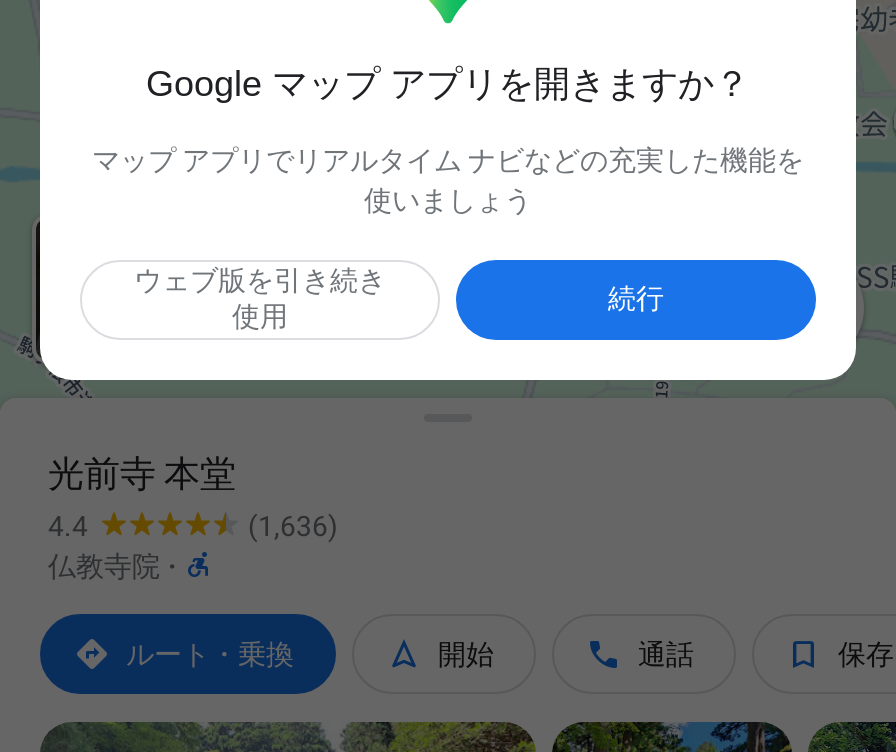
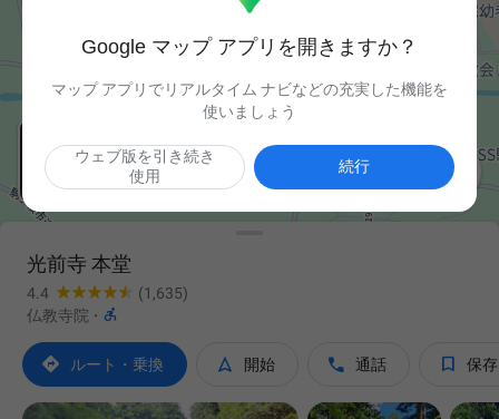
- (1,636)
+ (1,635)
